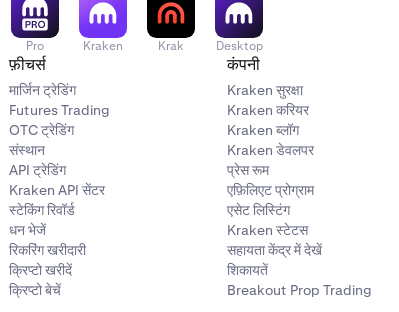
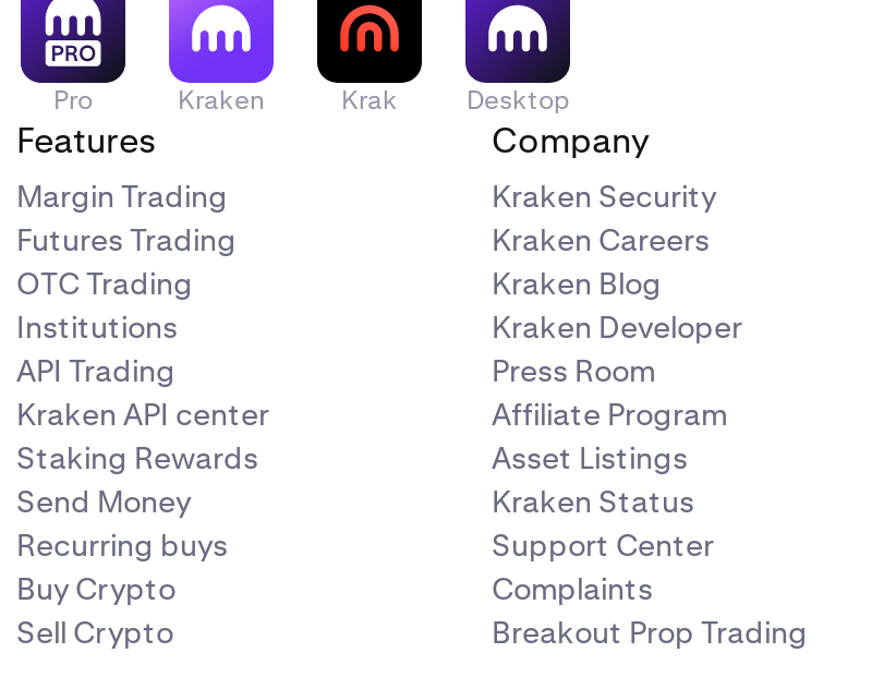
- फ़ीचर्स
- मार्जिन ट्रेडिंग
+ Features
+ Margin Trading

- कंपनी
- Kraken सुरक्षा
- Kraken करियर
- Kraken ब्लॉग
- Kraken डेवलपर
- प्रेस रूम
- एफ़िलिएट प्रोग्राम
- एसेट लिस्टिंग
- Kraken स्टेटस
- सहायता केंद्र में देखें
- शिकायतें
+ Company
+ Kraken Security
+ Kraken Careers
+ Kraken Blog
+ Kraken Developer
+ Press Room
+ Affiliate Program
+ Asset Listings
+ Kraken Status
+ Support Center
+ Complaints

- OTC ट्रेडिंग
- संस्थान
- API ट्रेडिंग
- Kraken API सेंटर
- स्टेकिंग रिवॉर्ड
- धन भेजें
- रिकरिंग खरीदारी
- क्रिप्टो खरीदें
- क्रिप्टो बेचें
+ OTC Trading
+ Institutions
+ API Trading
+ Kraken API center
+ Staking Rewards
+ Send Money
+ Recurring buys
+ Buy Crypto
+ Sell Crypto
